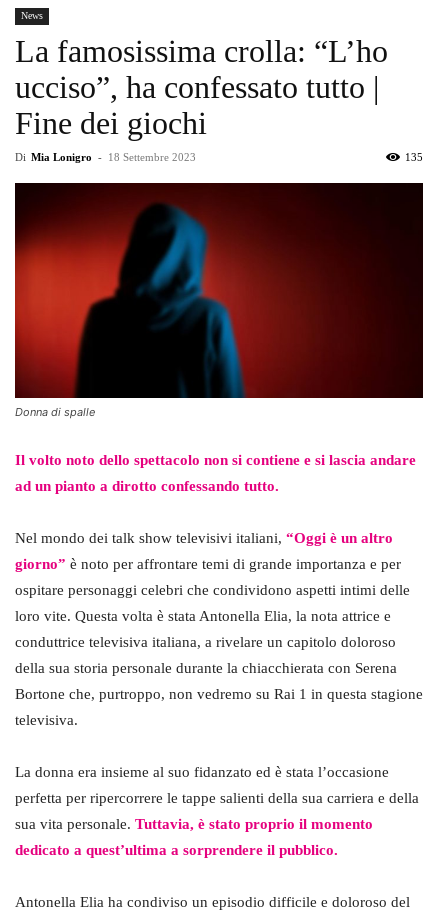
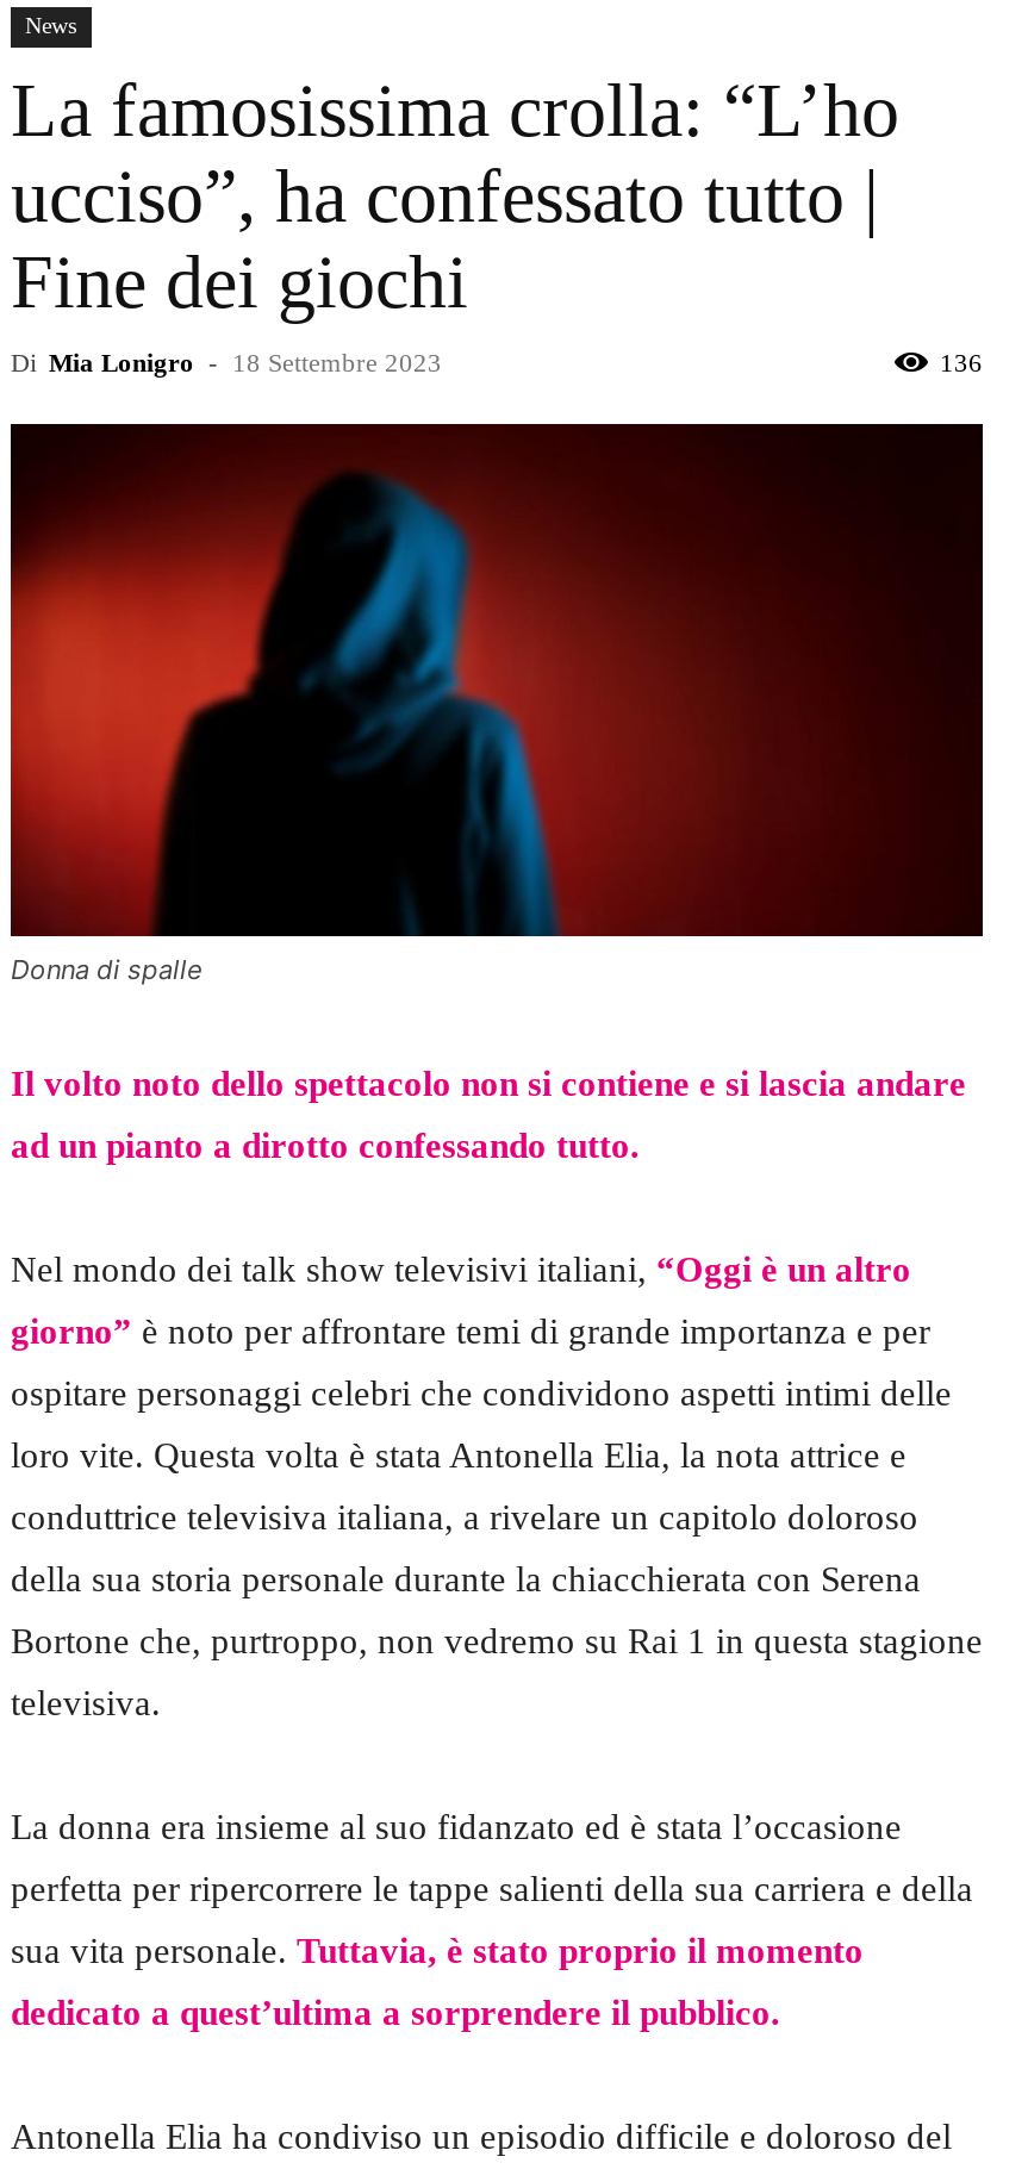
- 135
+ 136
